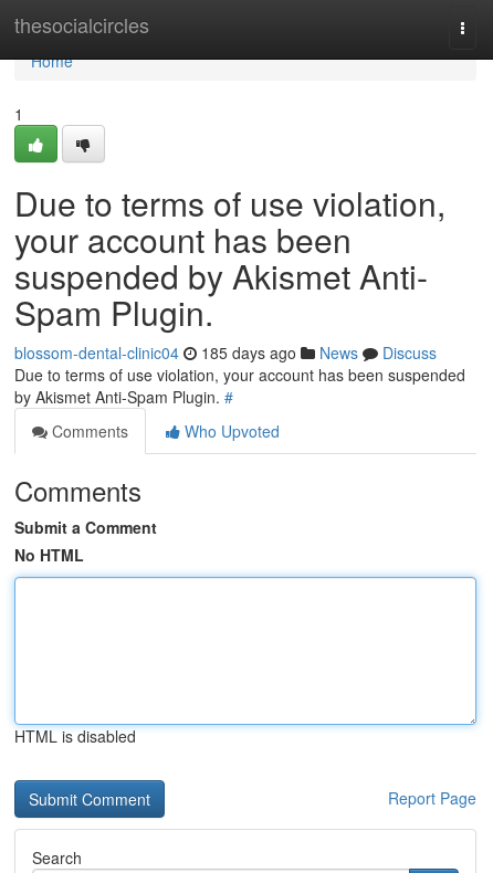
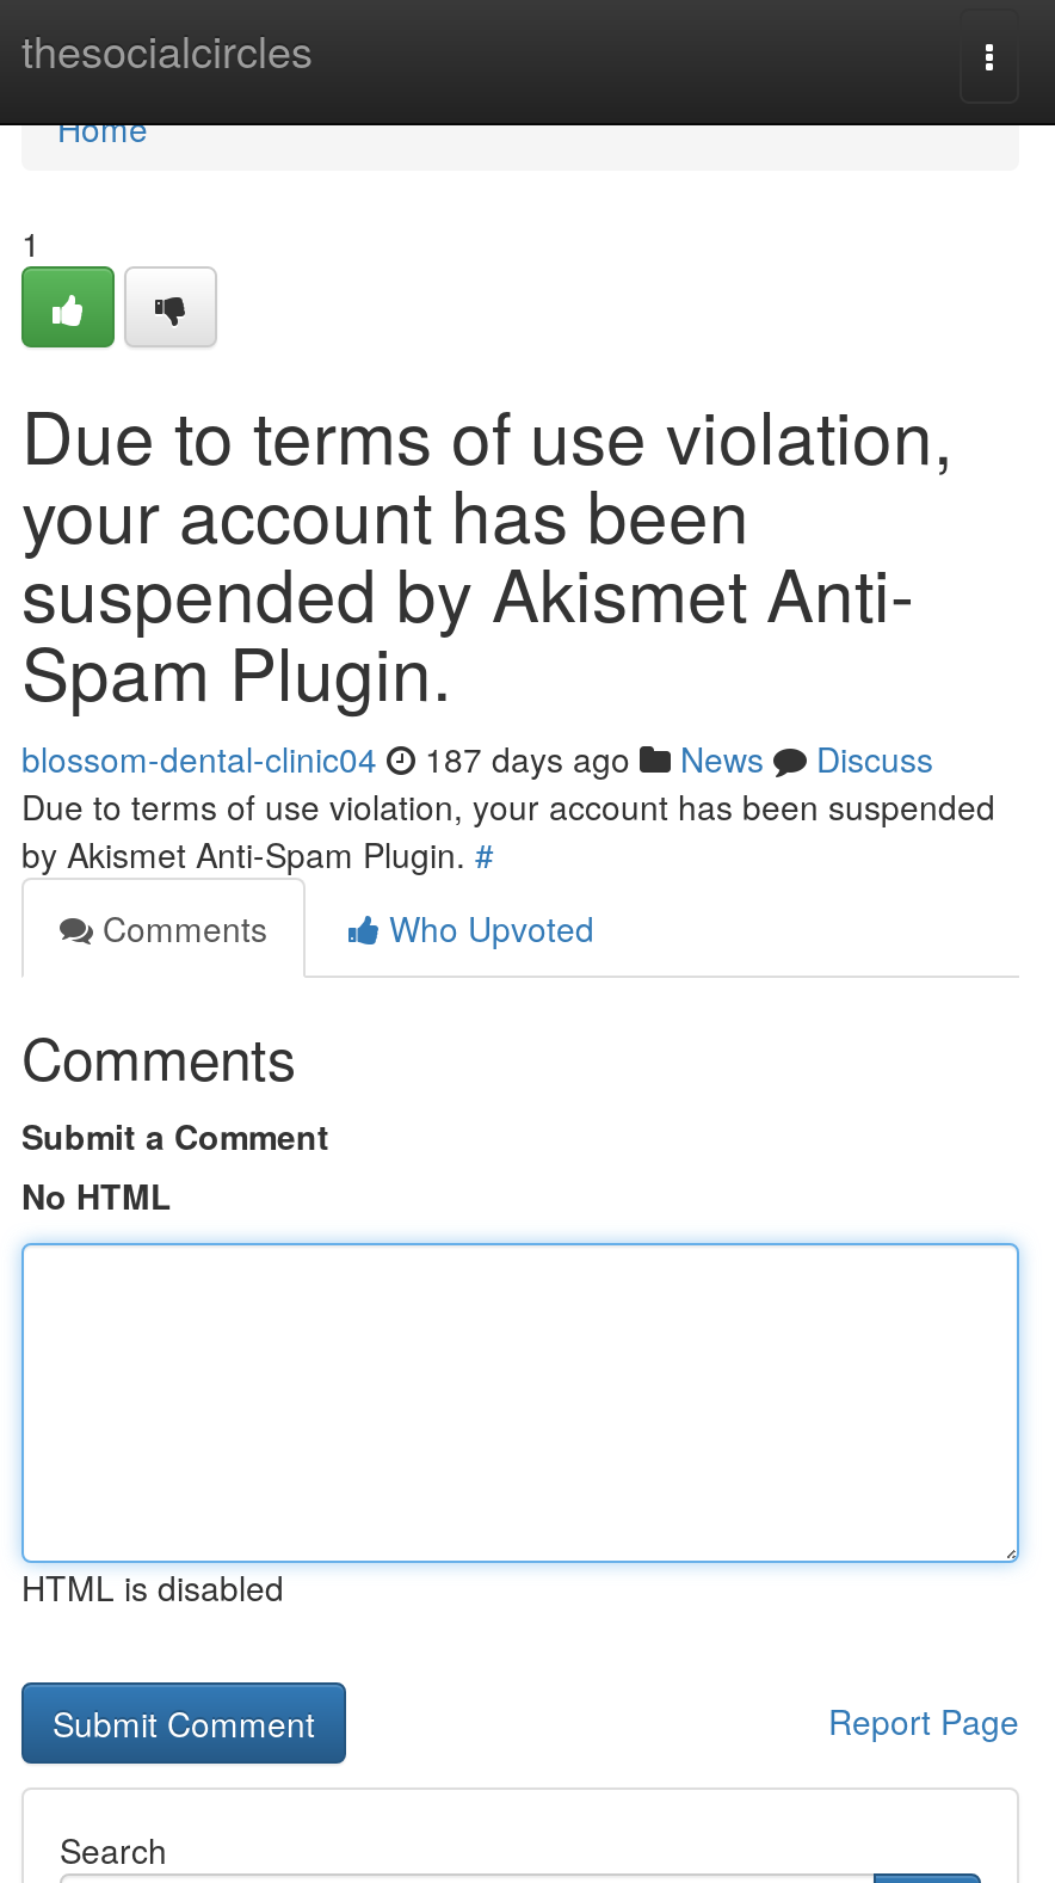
- blossom-dental-clinic04 185 days ago News Discuss
+ blossom-dental-clinic04 187 days ago News Discuss
